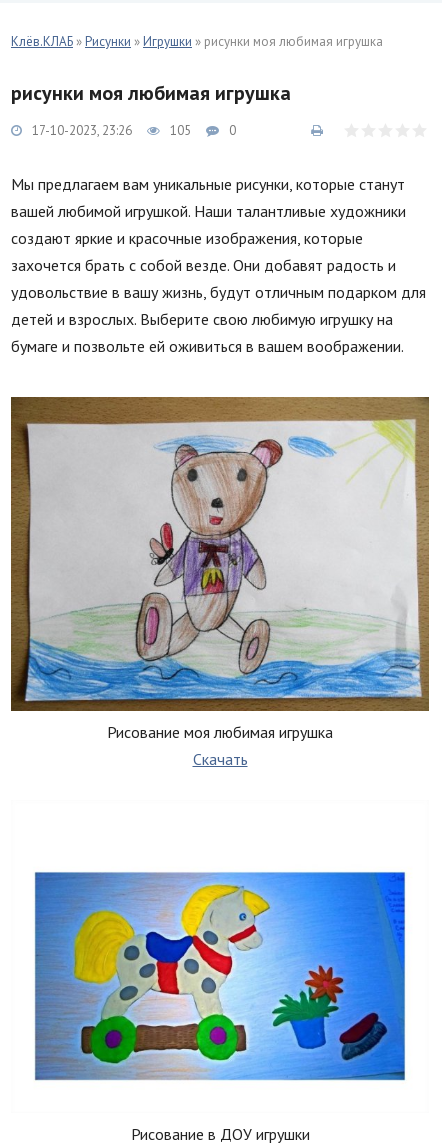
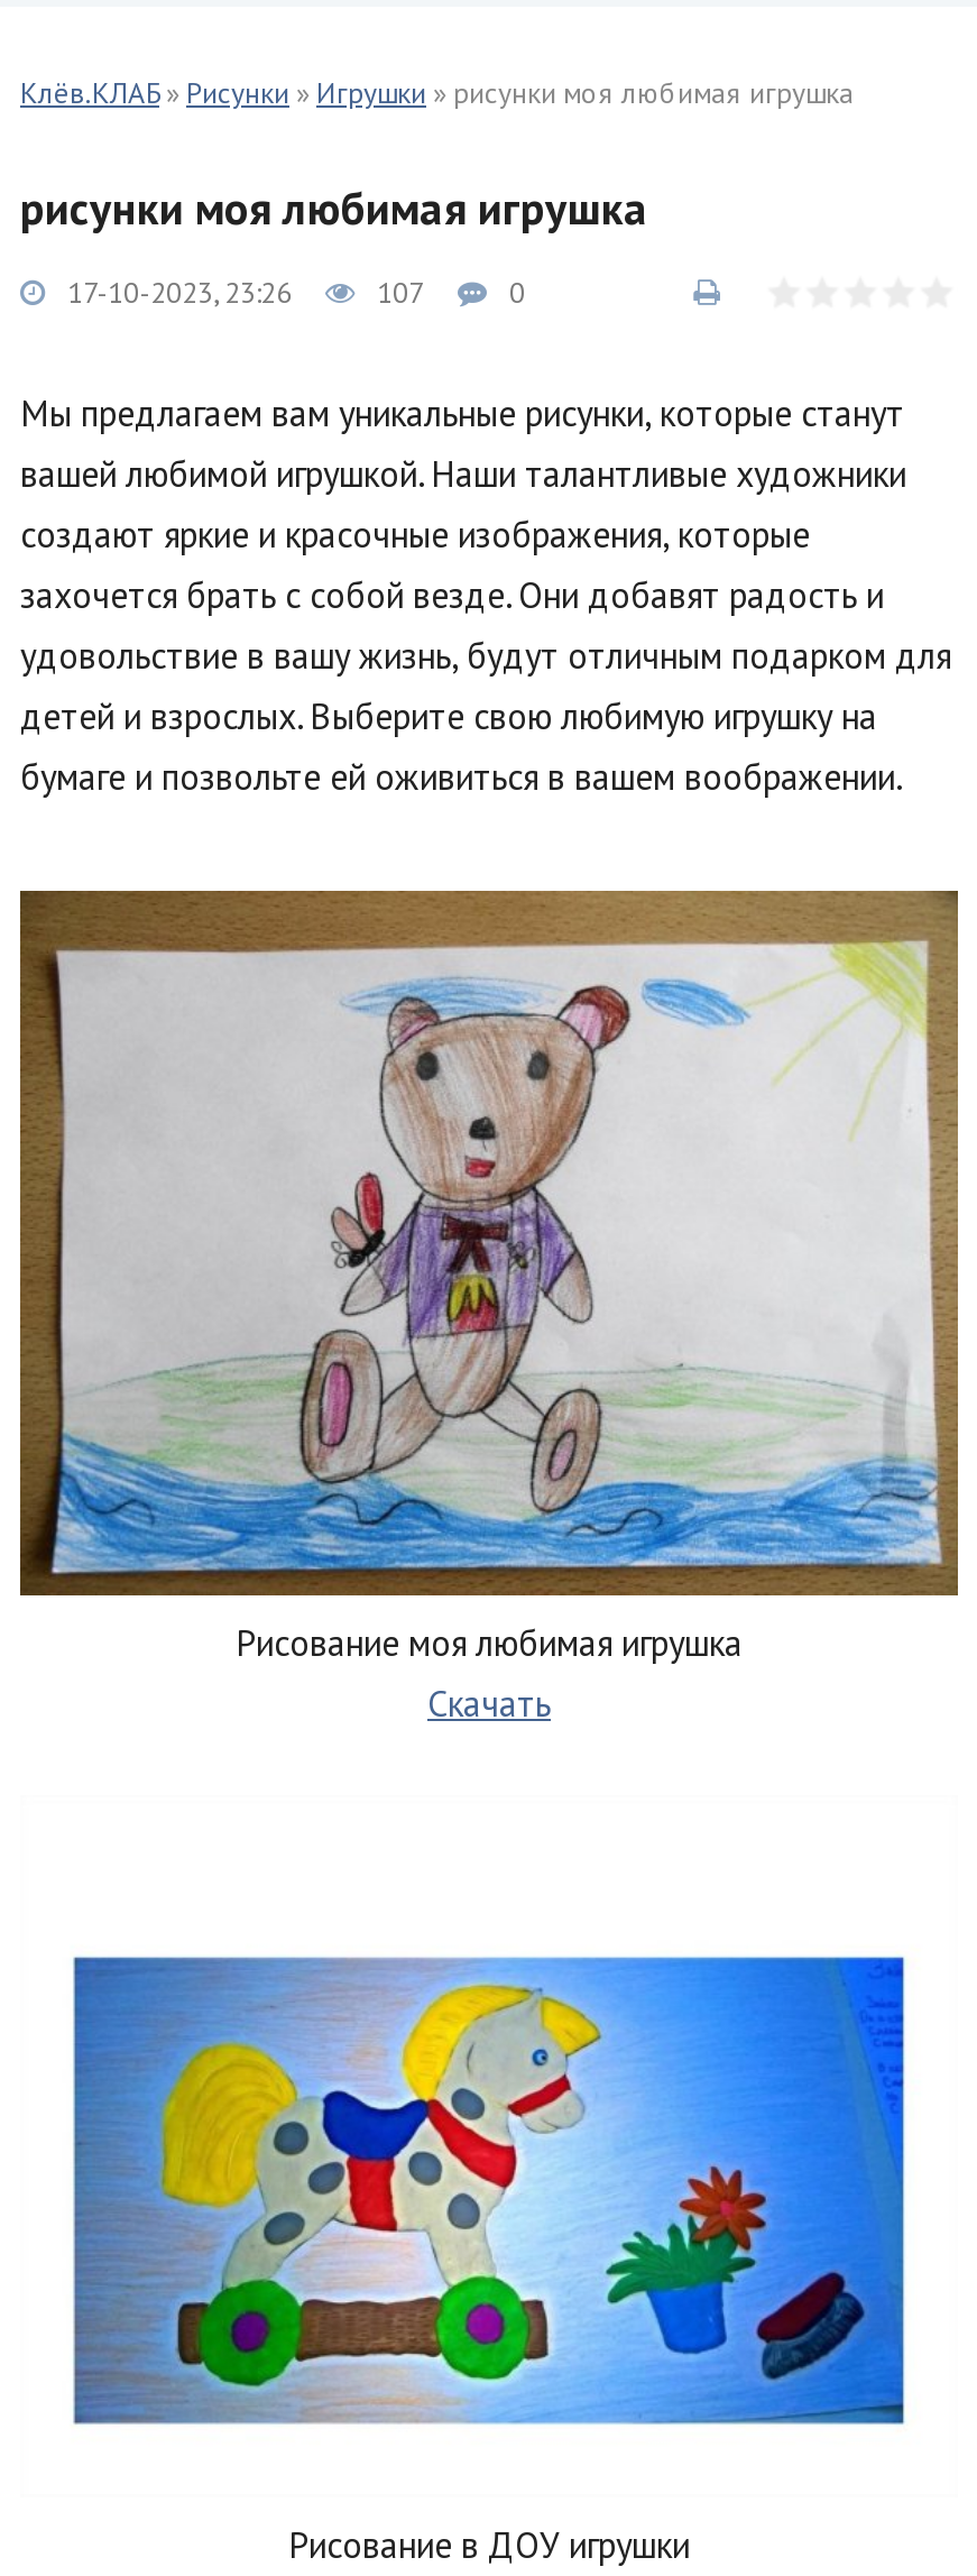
- 105
+ 107
